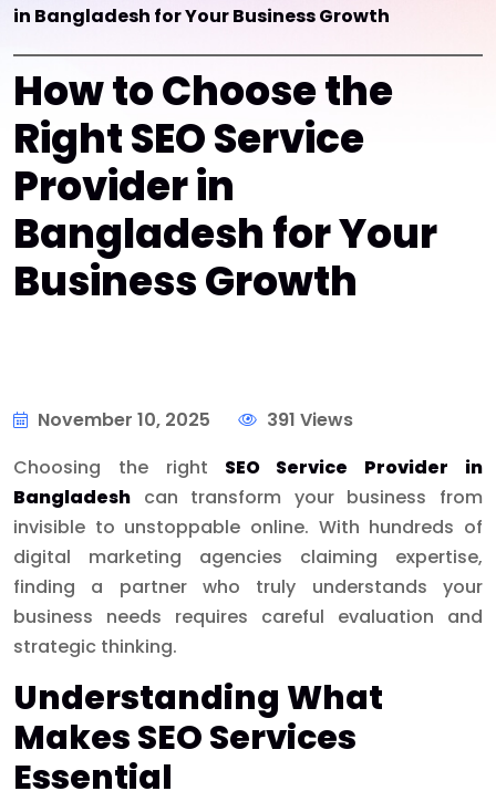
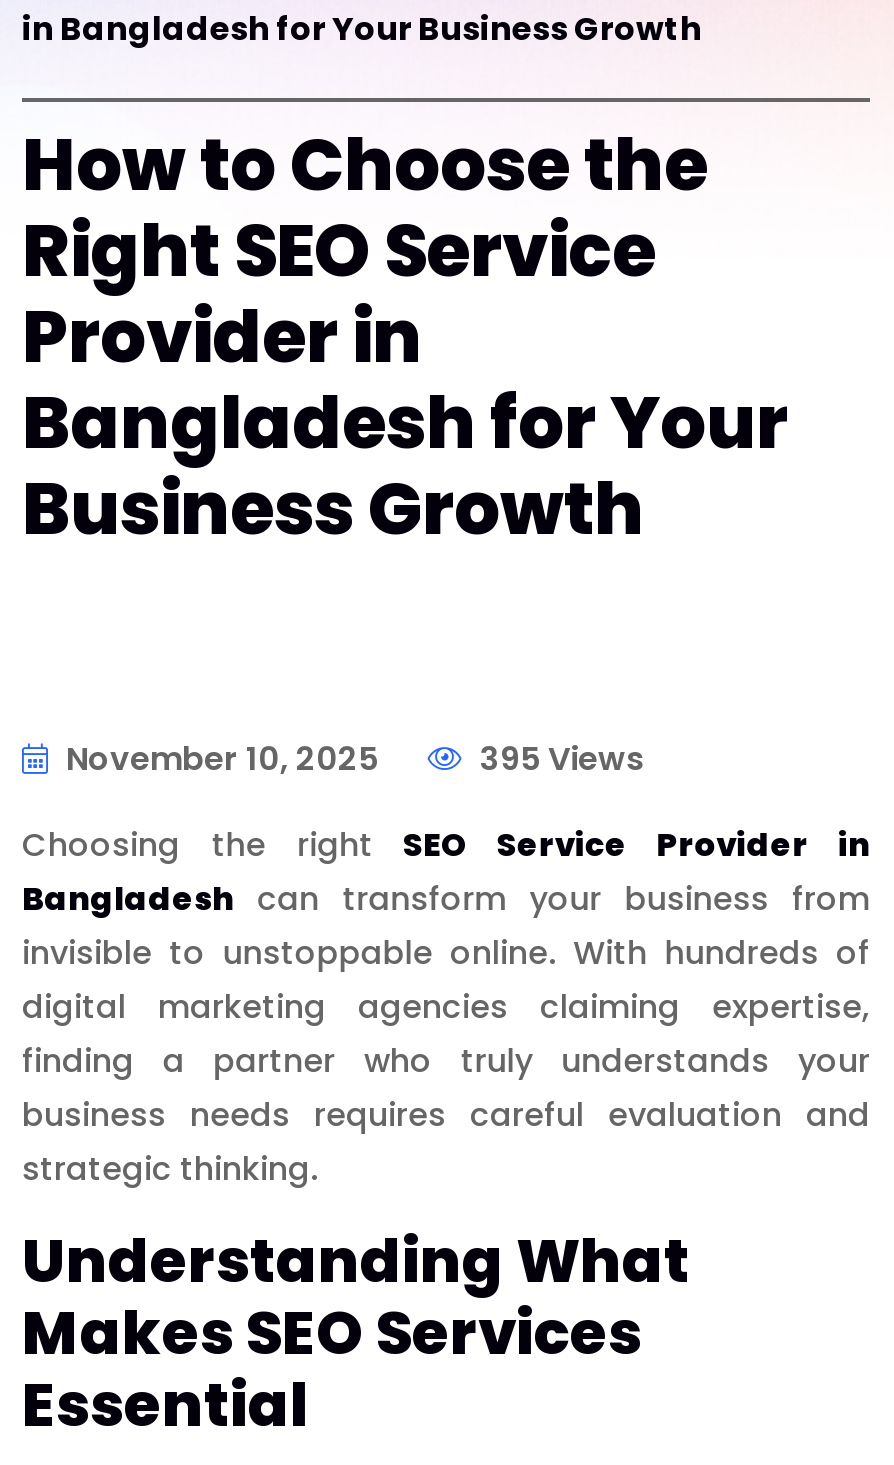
- 391 Views
+ 395 Views
